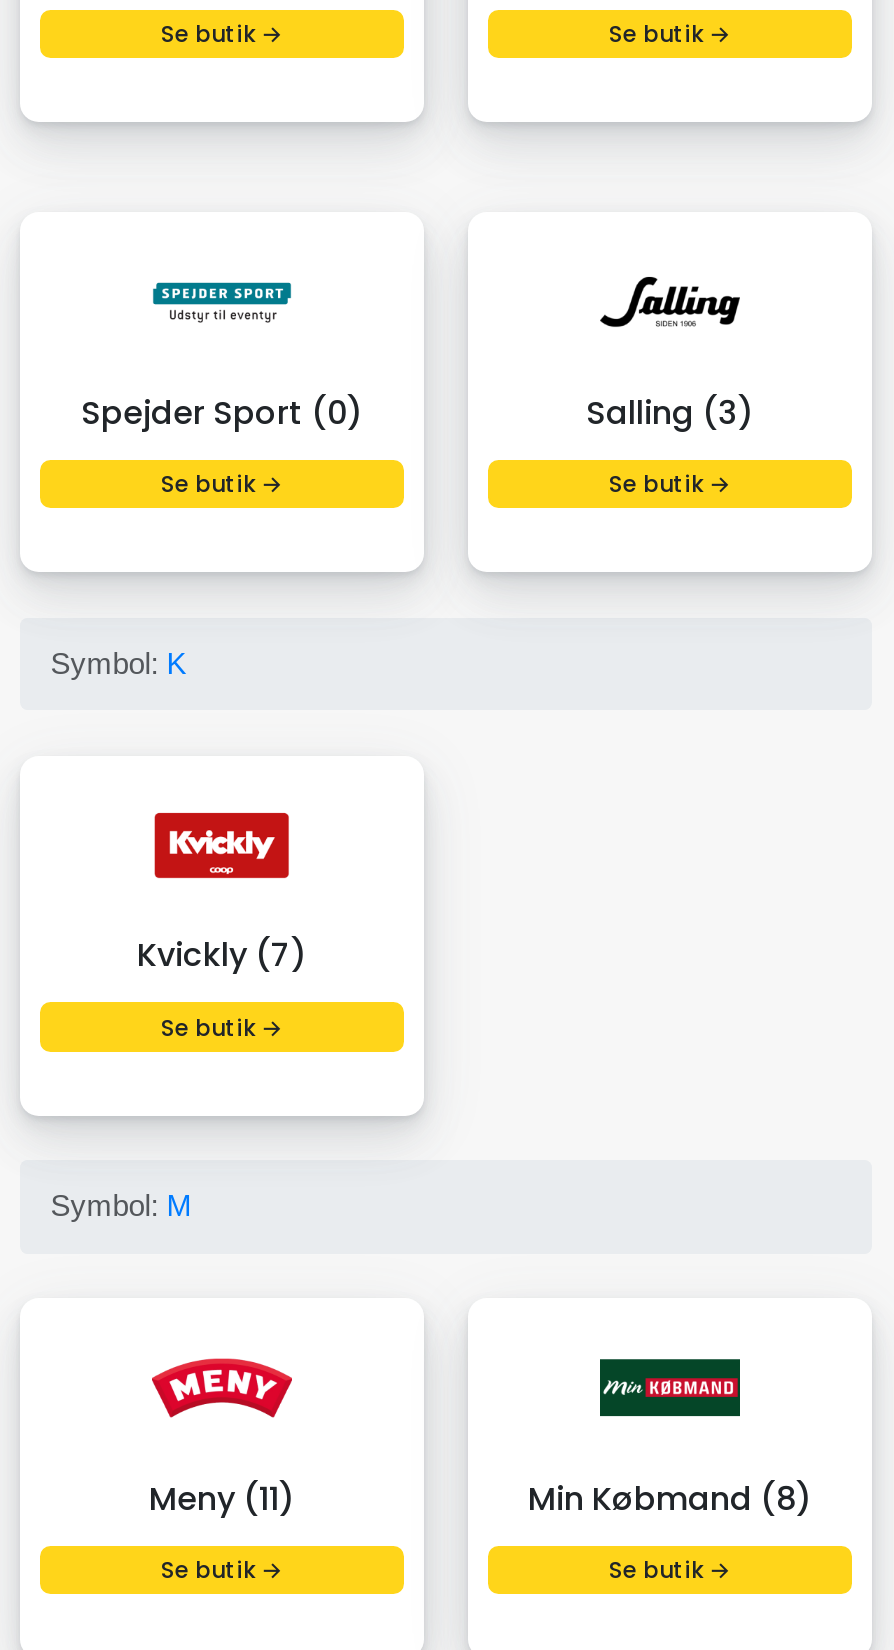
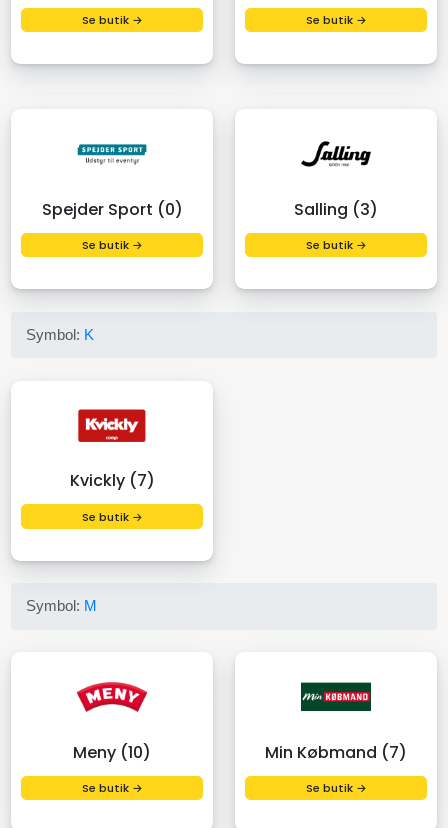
- Meny (11)
+ Meny (10)

- Min Købmand (8)
+ Min Købmand (7)
